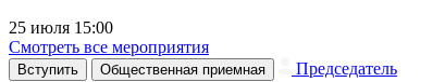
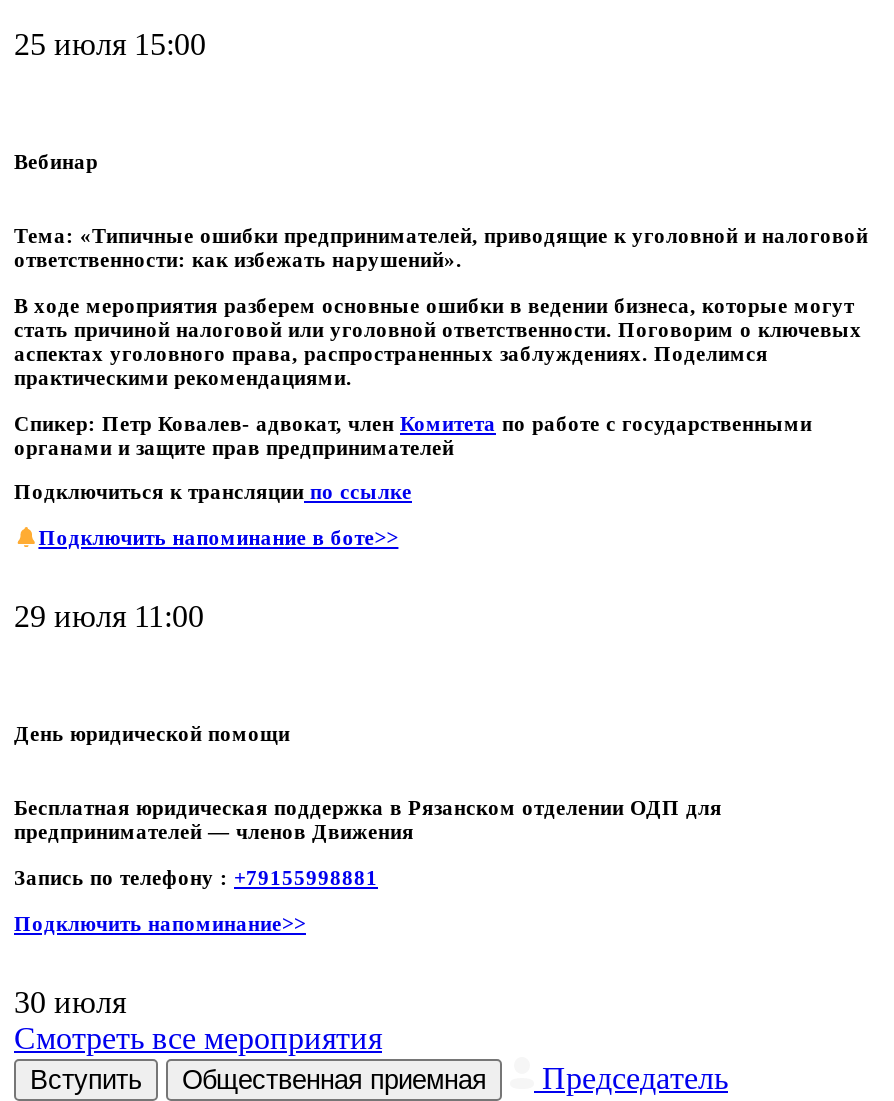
+ Вебинар
+ Тема: «Типичные ошибки предпринимателей, приводящие к уголовной и налоговой
+ ответственности: как избежать нарушений».
+ В ходе мероприятия разберем основные ошибки в ведении бизнеса, которые могут
+ стать причиной налоговой или уголовной ответственности. Поговорим о ключевых
+ аспектах уголовного права, распространенных заблуждениях. Поделимся
+ практическими рекомендациями.
+ Спикер: Петр Ковалев- адвокат, член Комитета по работе с государственными
+ органами и защите прав предпринимателей
+ Подключиться к трансляции по ссылке
+ Подключить напоминание в боте>>
+ 29 июля 11:00

+ День юридической помощи
+ Бесплатная юридическая поддержка в Рязанском отделении ОДП для
+ предпринимателей — членов Движения
+ Запись по телефону : +79155998881
+ Подключить напоминание>>
+ 30 июля
